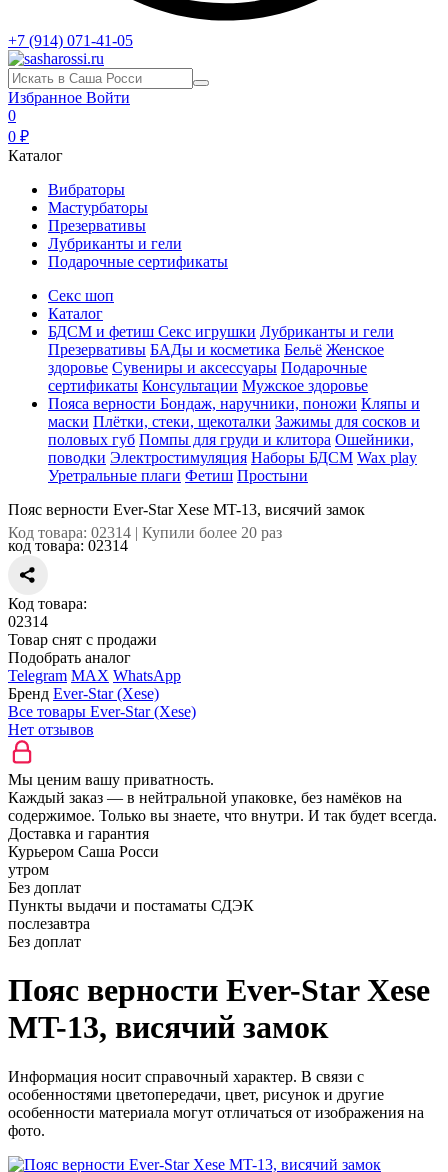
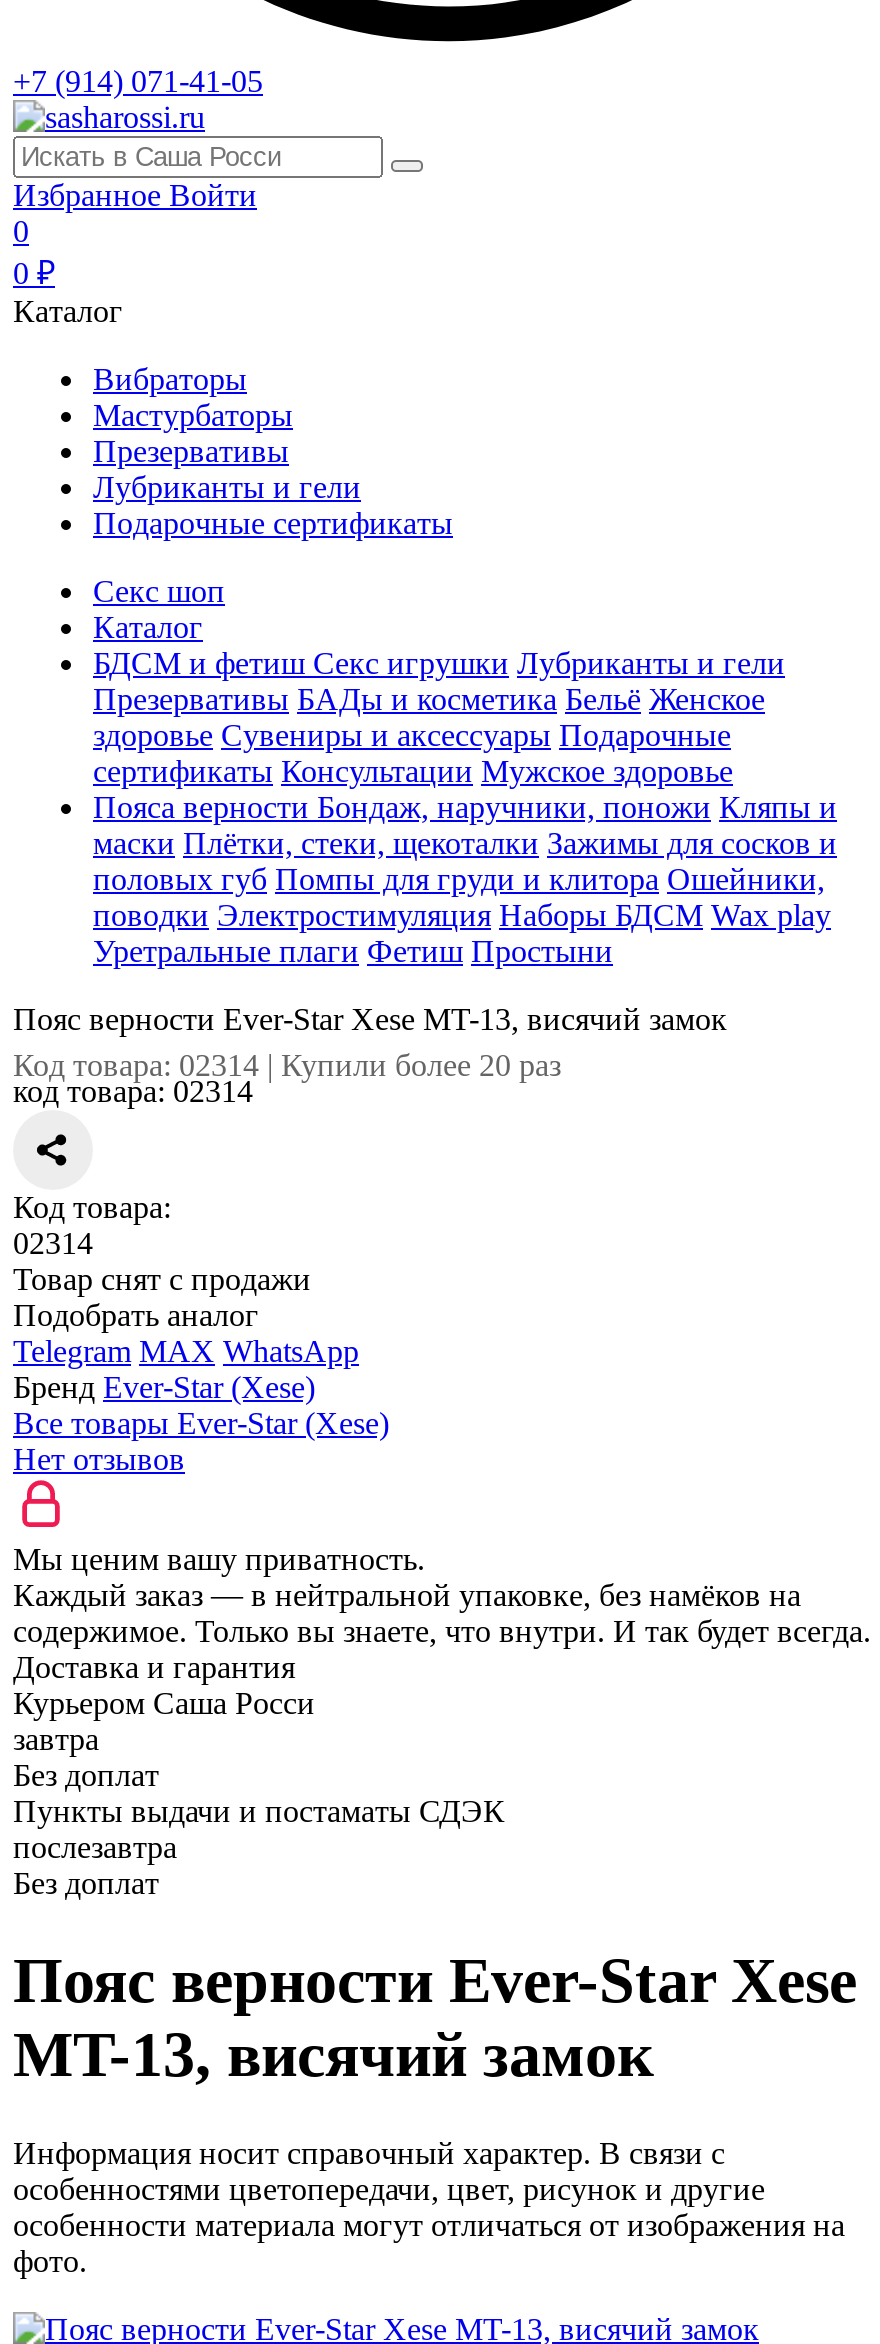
- утром
+ завтра
